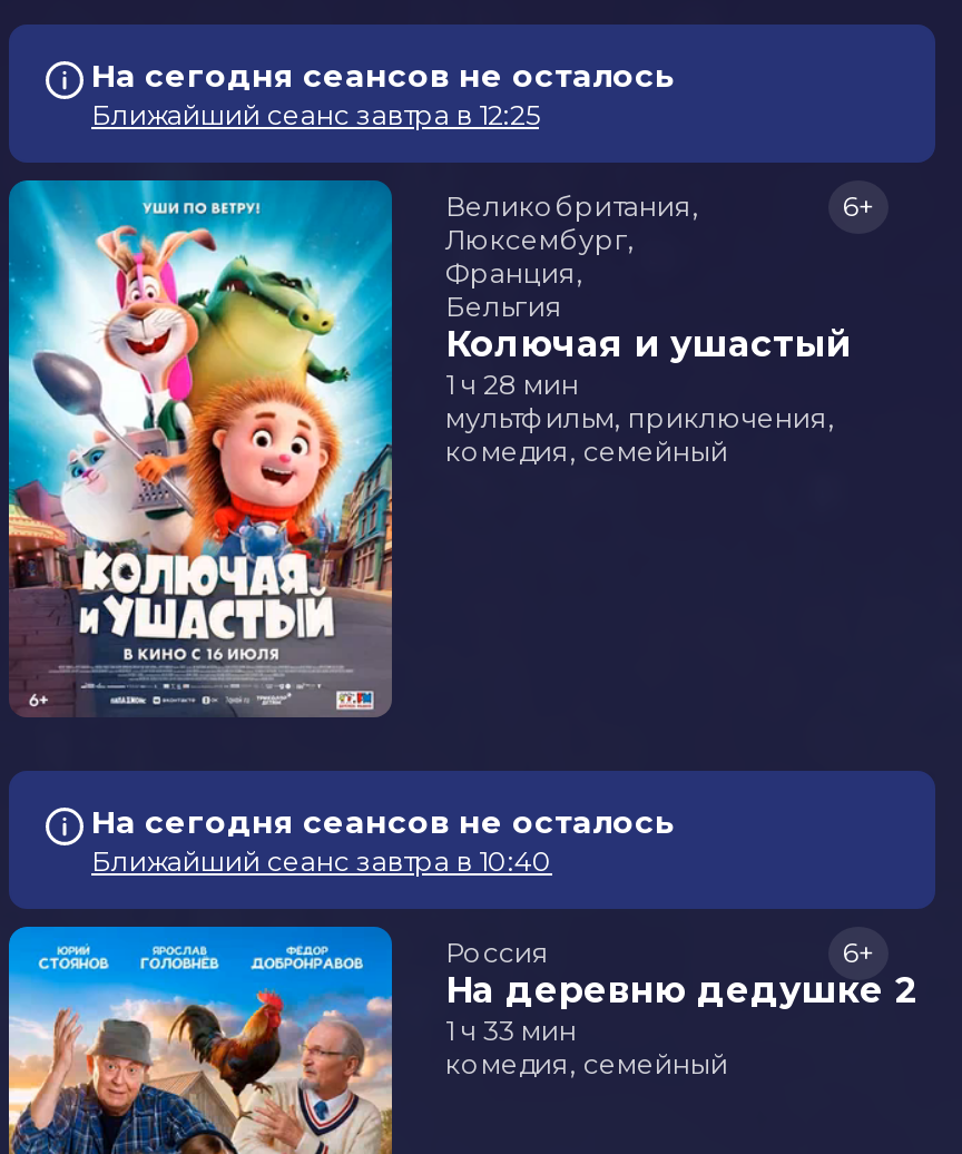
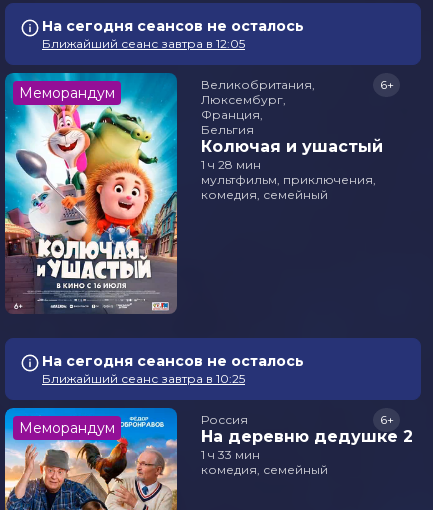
- Ближайший сеанс завтра в 12:25
+ Ближайший сеанс завтра в 12:05
+ Меморандум

- Ближайший сеанс завтра в 10:40
+ Ближайший сеанс завтра в 10:25
+ Меморандум
